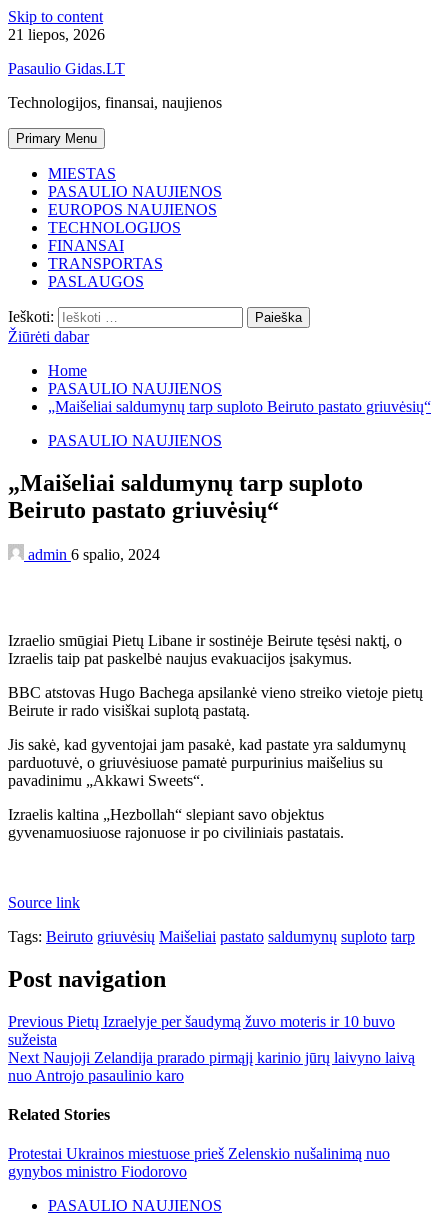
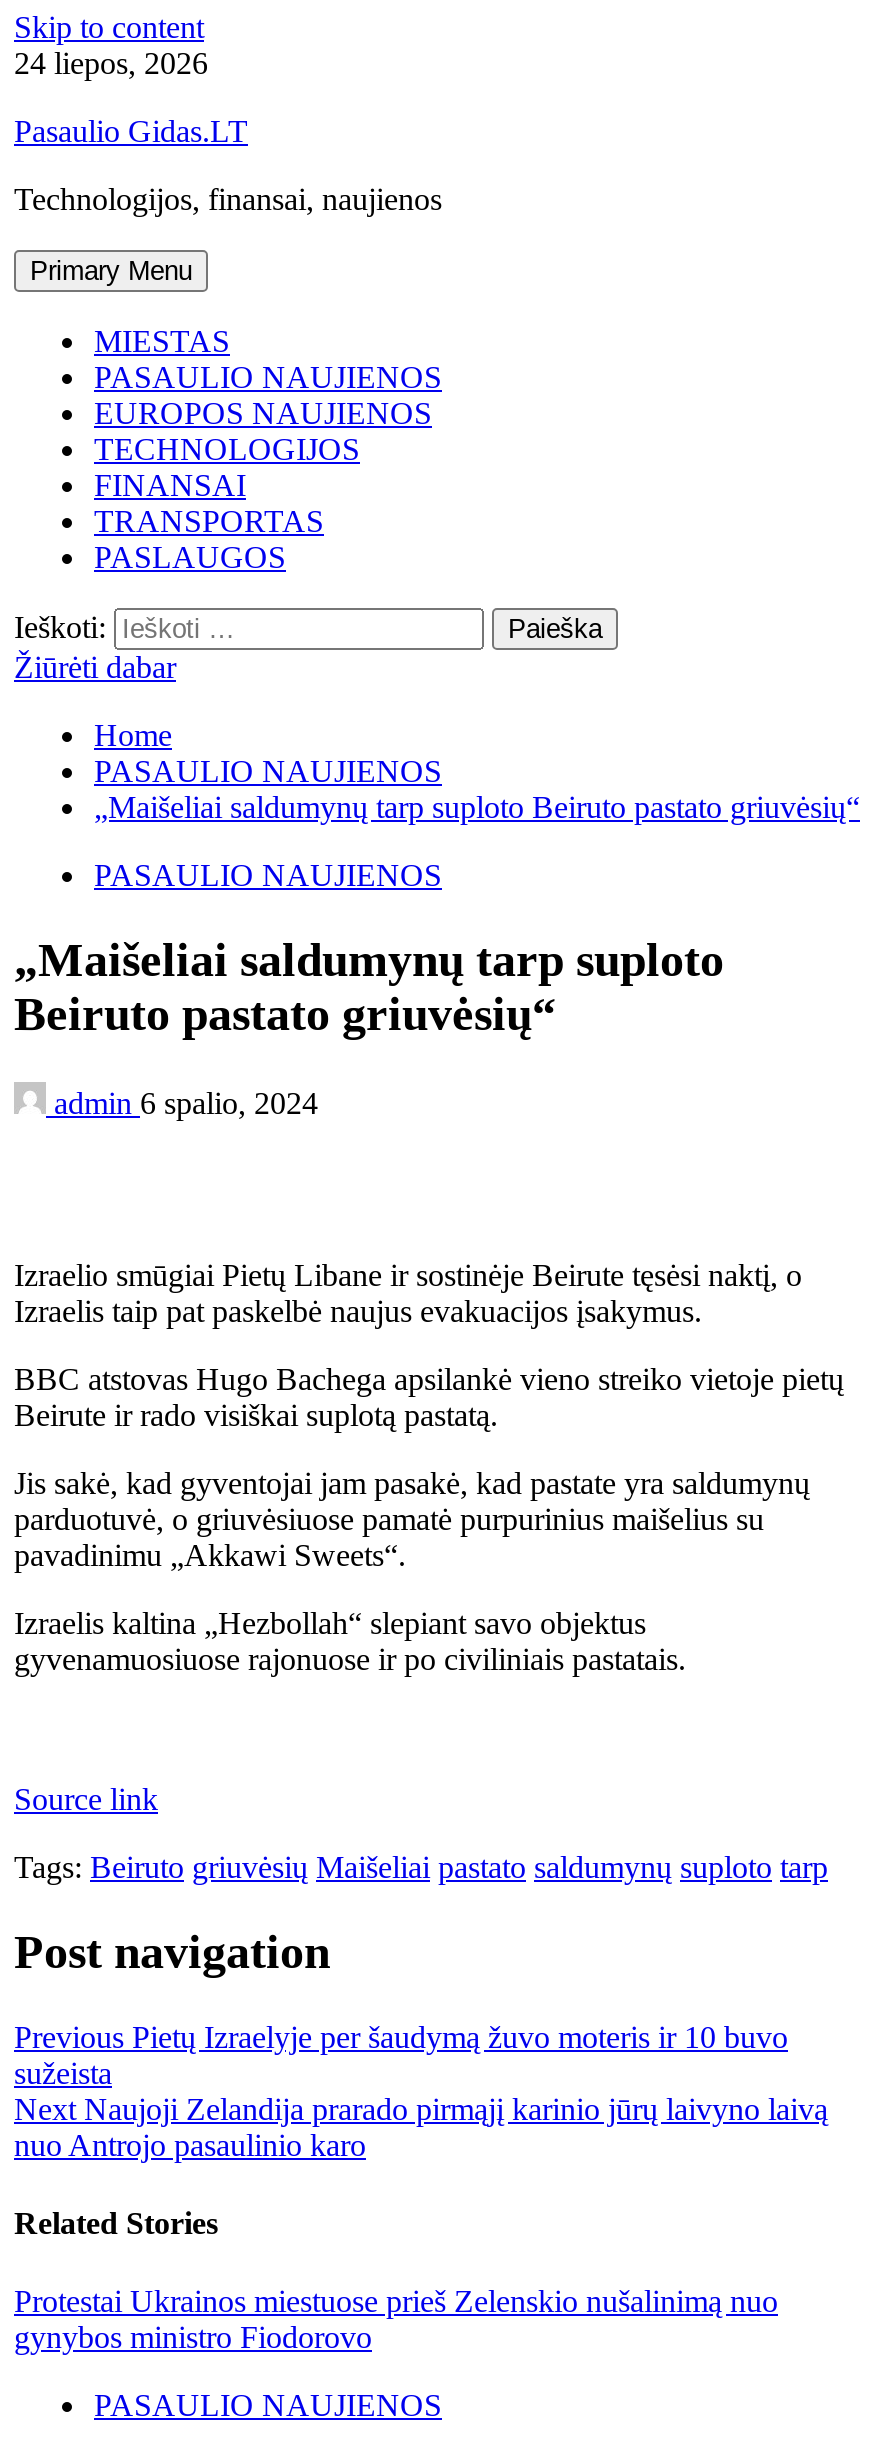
- 21 liepos, 2026
+ 24 liepos, 2026
